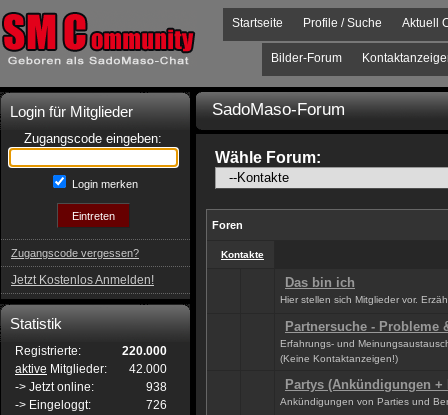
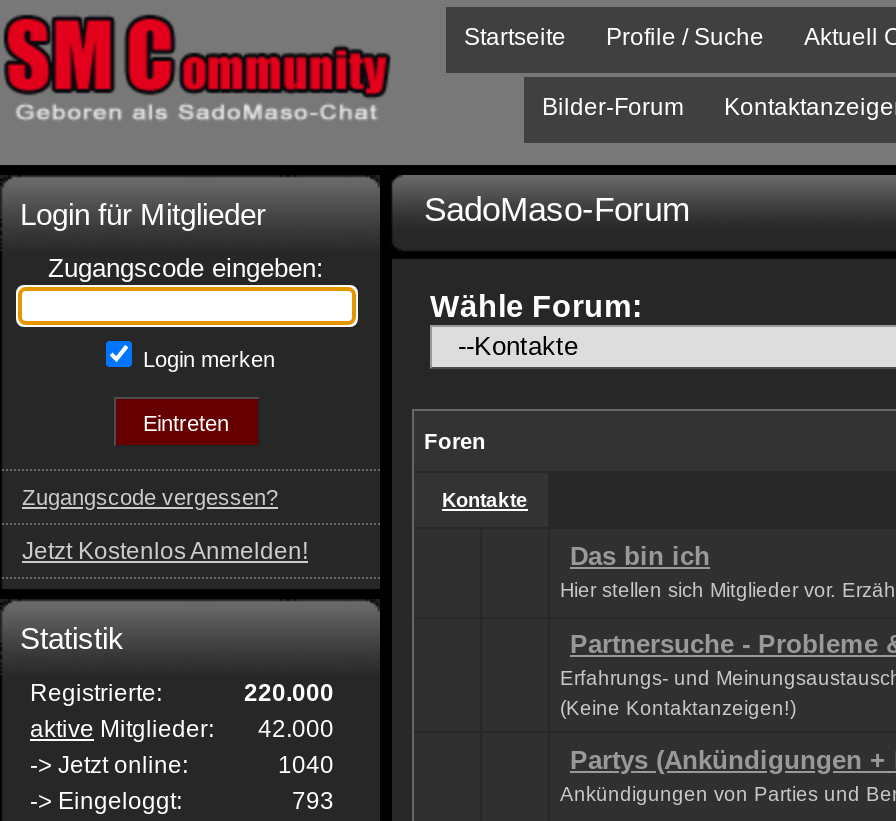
- 938
+ 1040

- 726
+ 793
